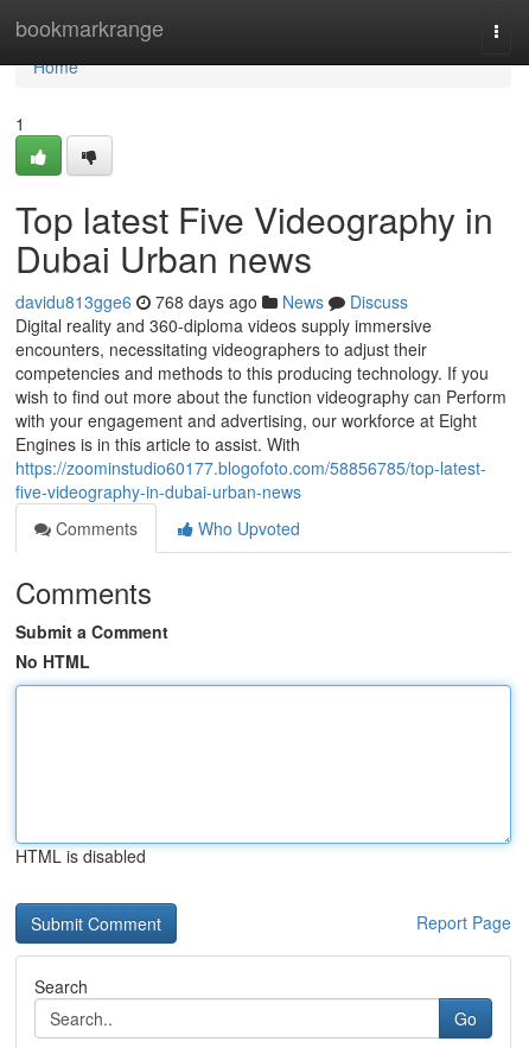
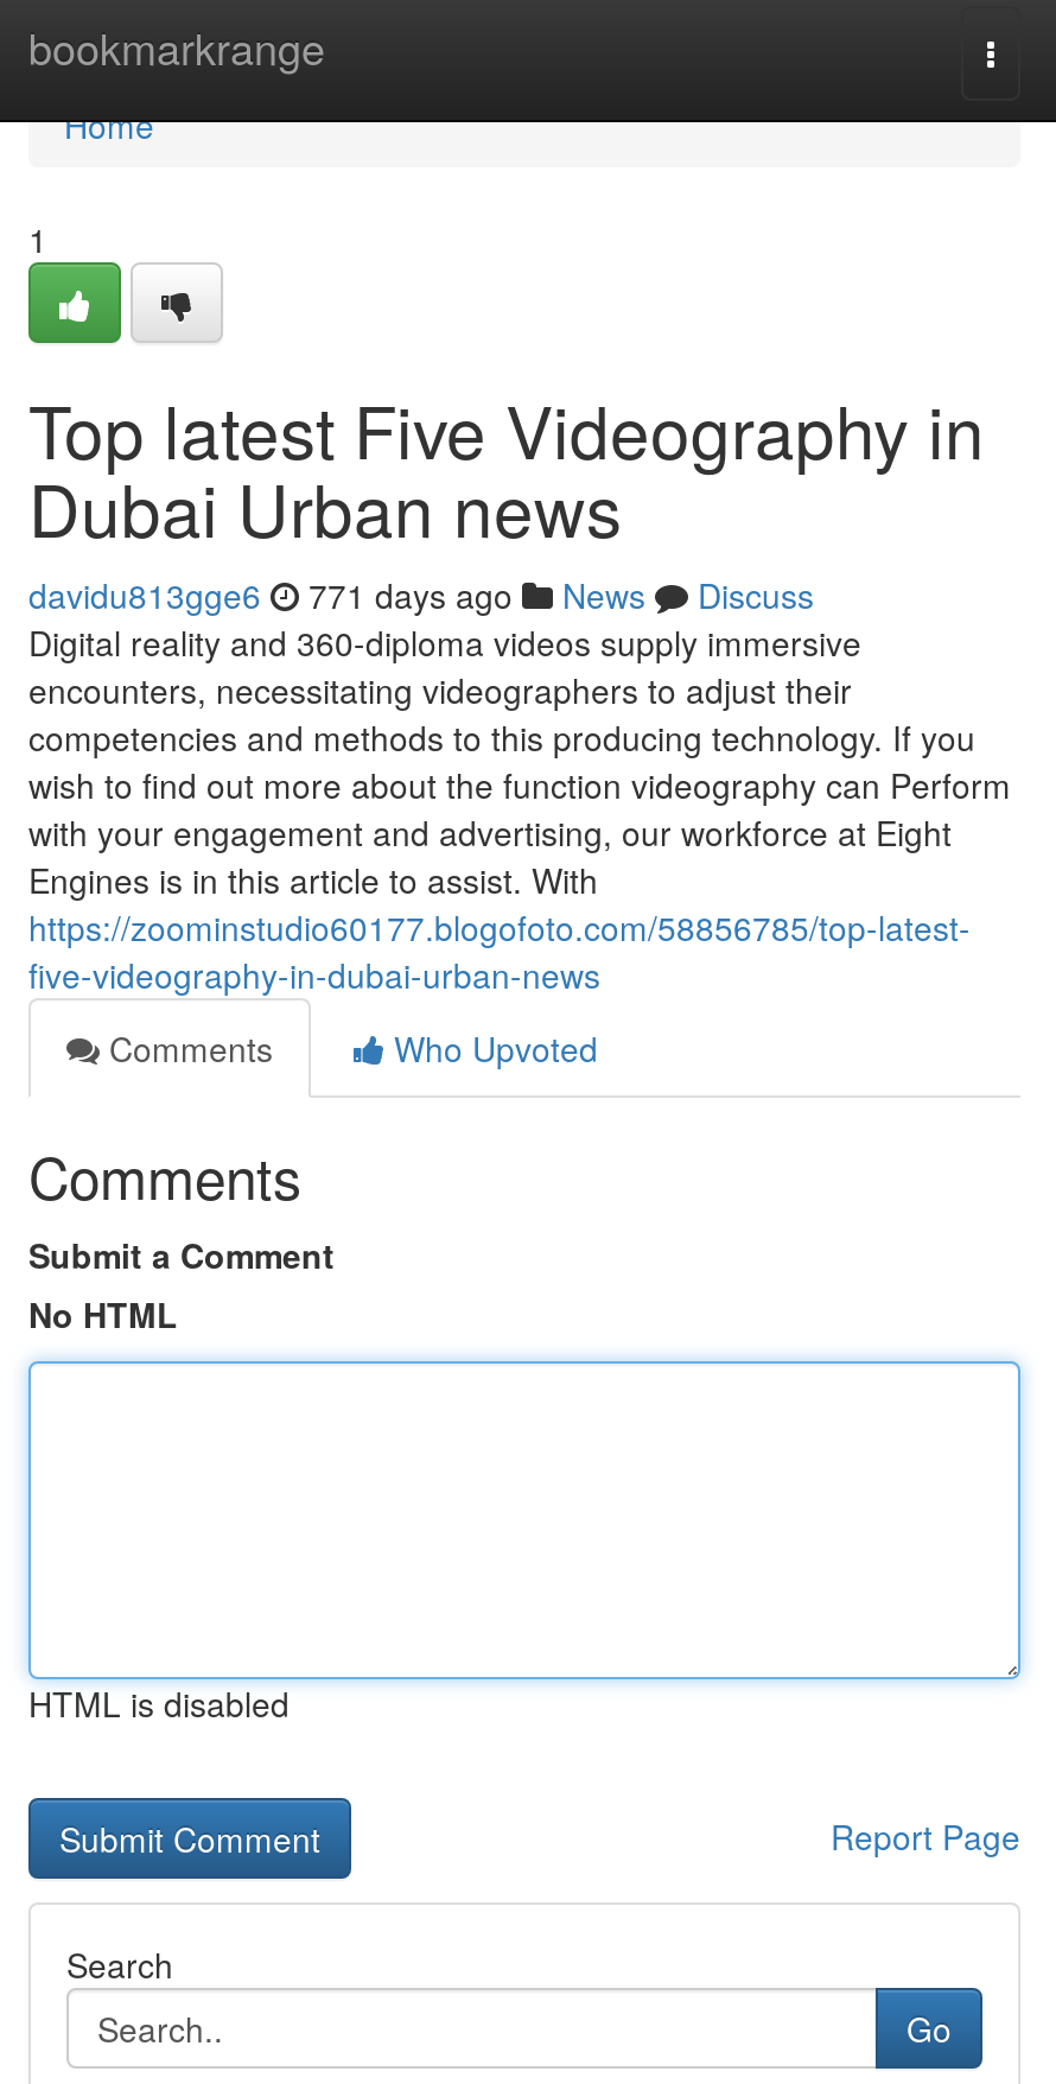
- davidu813gge6 768 days ago News Discuss
+ davidu813gge6 771 days ago News Discuss
